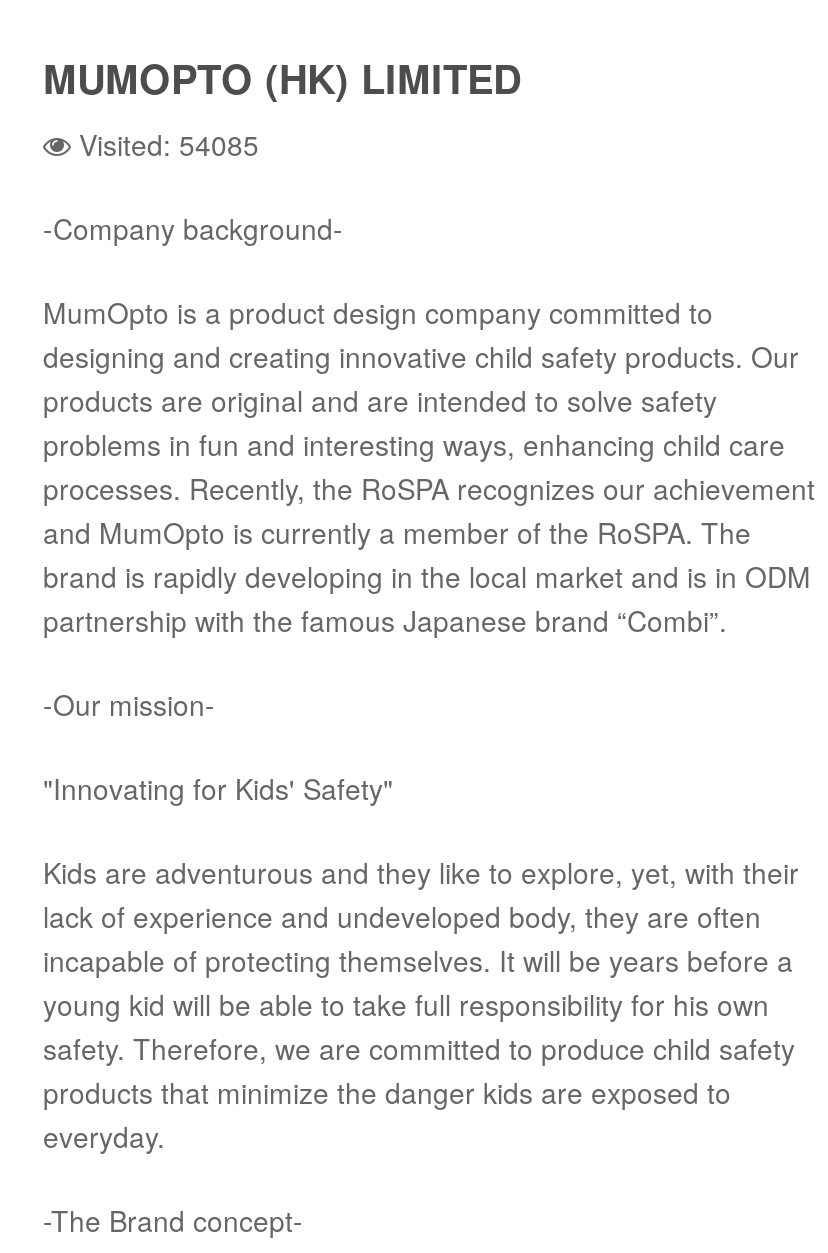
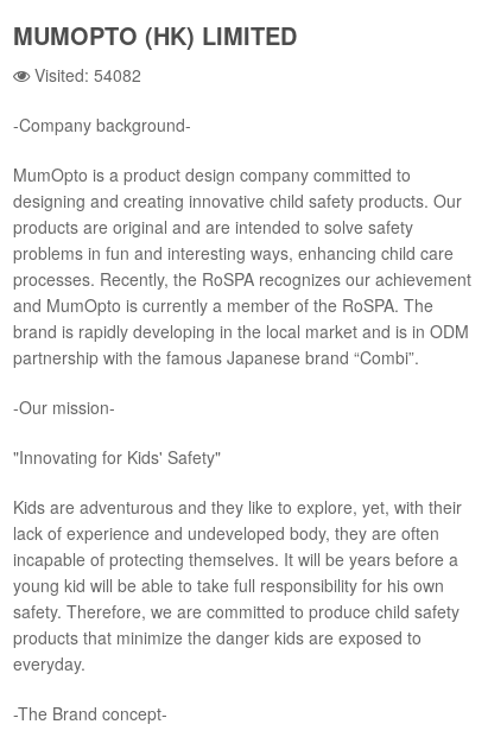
- Visited: 54085
+ Visited: 54082
